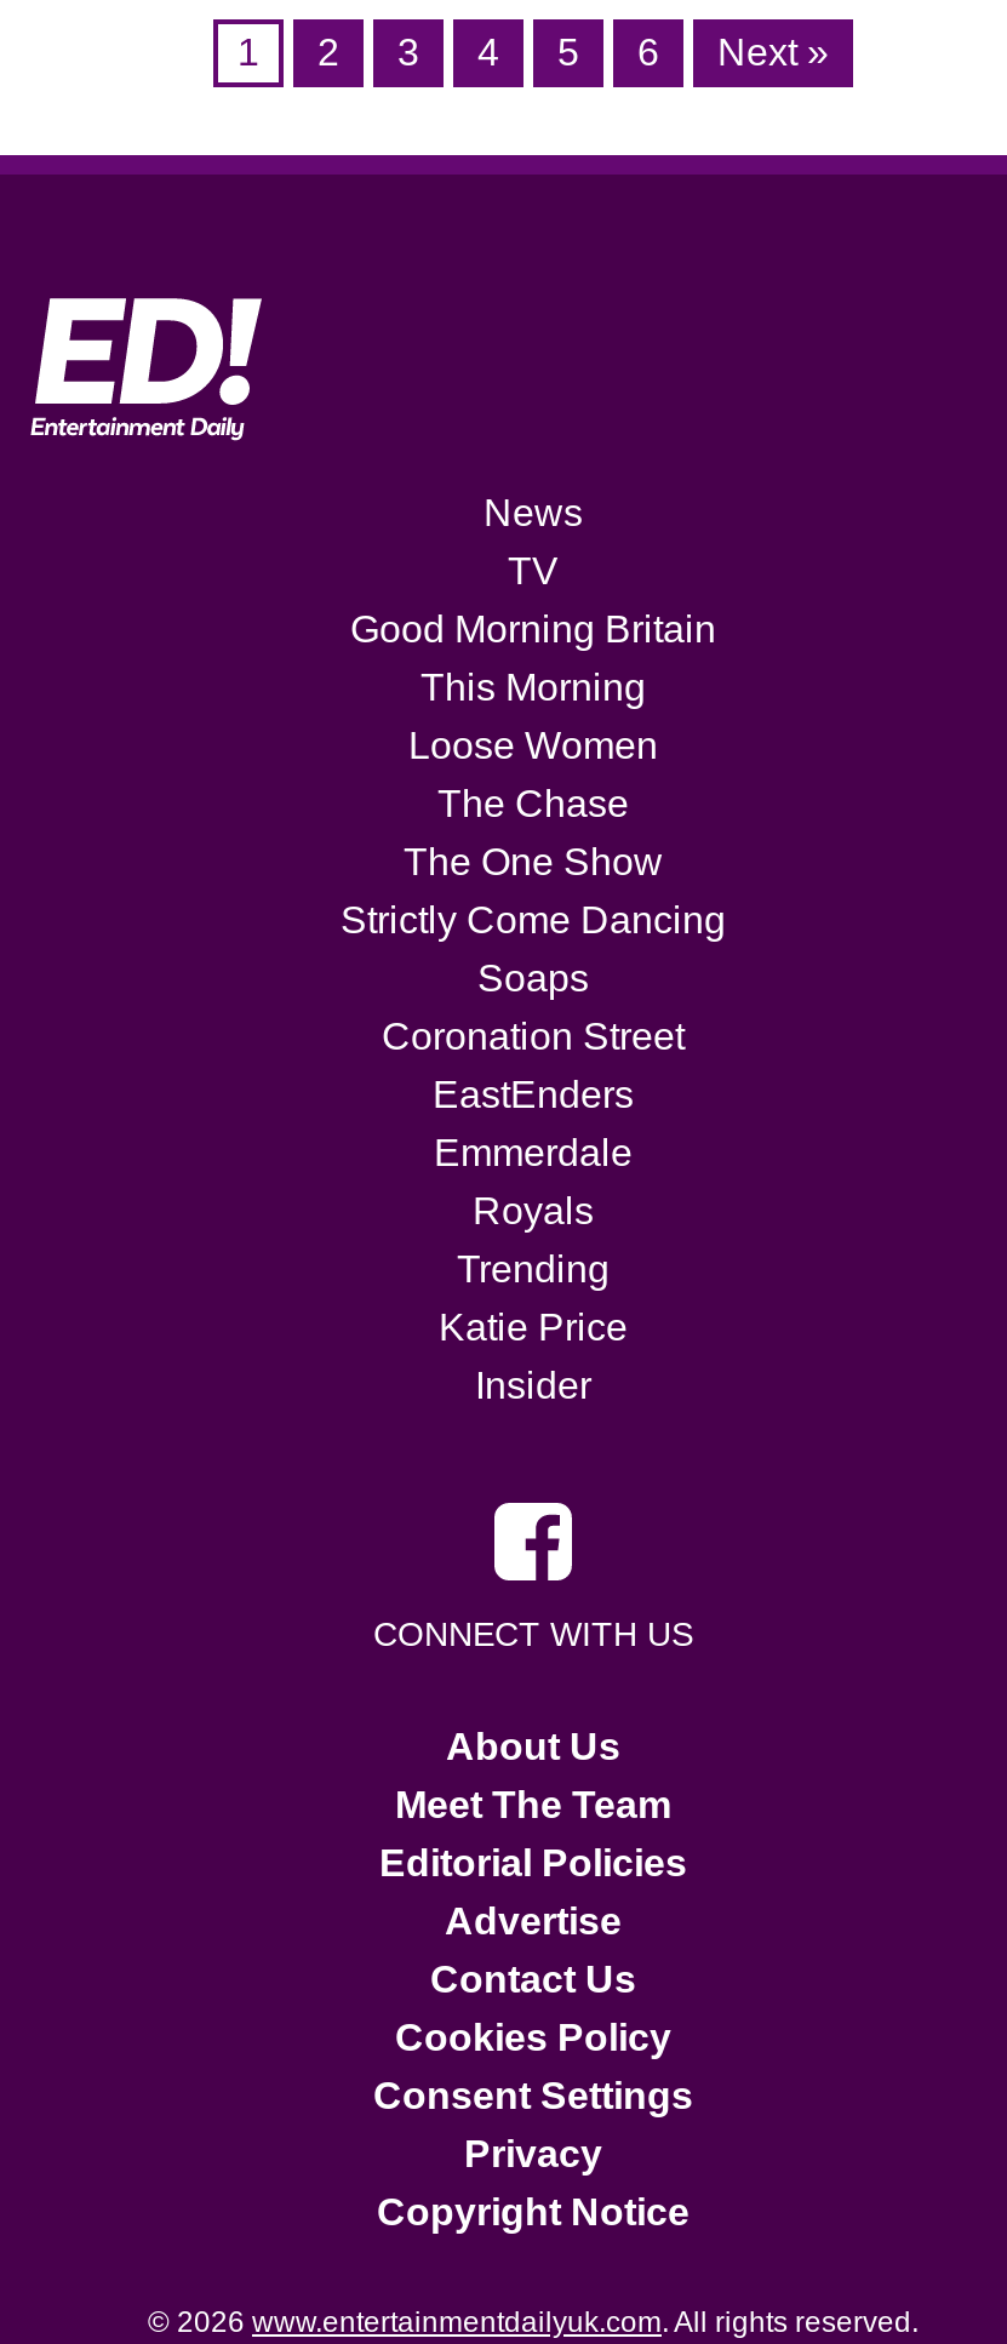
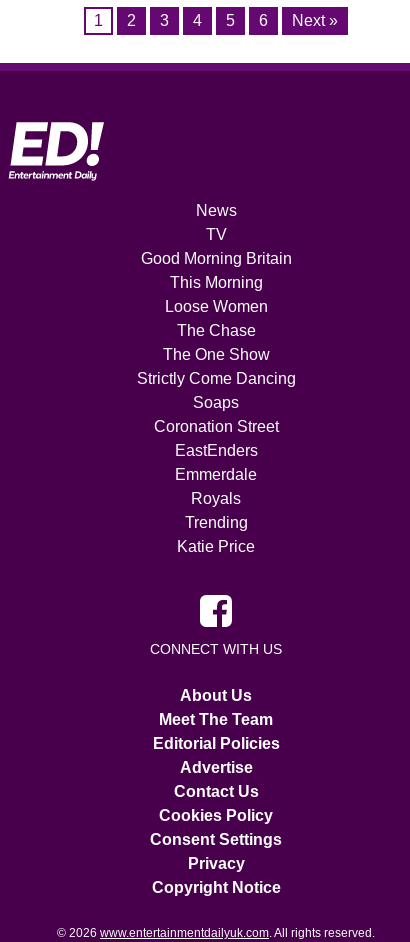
- Insider
